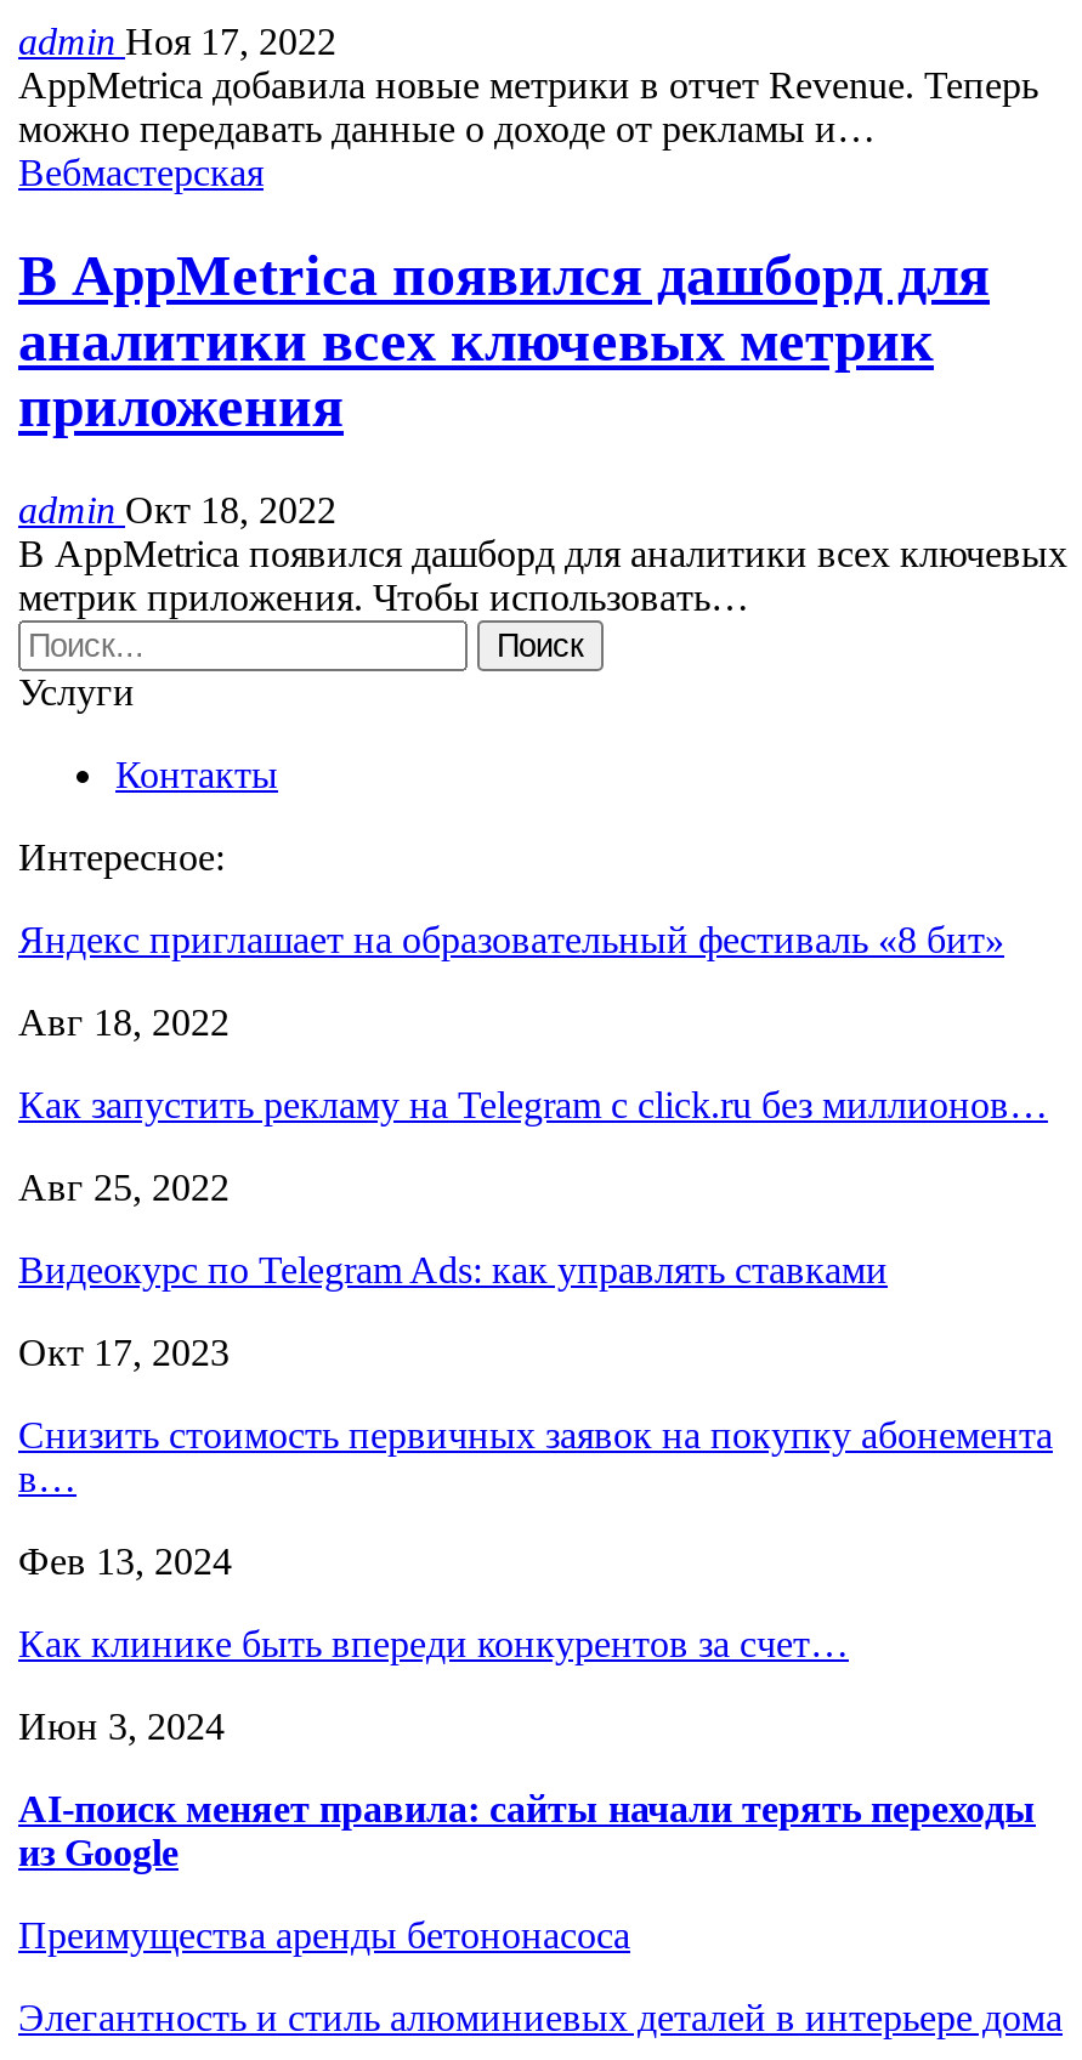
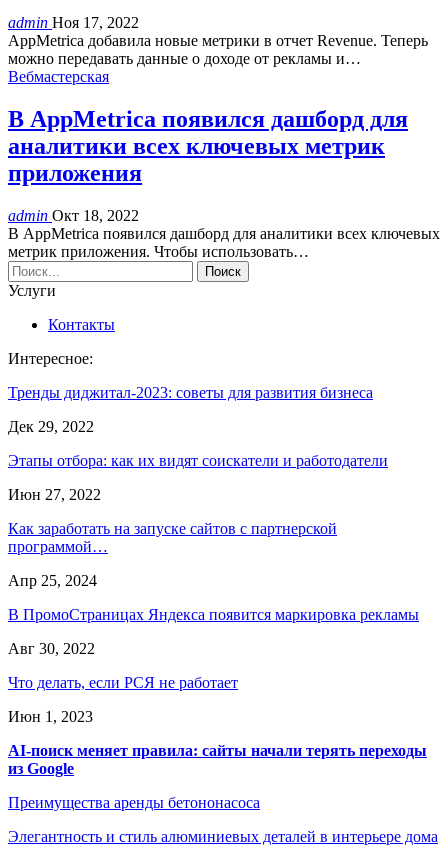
- Яндекс приглашает на образовательный фестиваль «8 бит»
+ Тренды диджитал-2023: советы для развития бизнеса

- Авг 18, 2022
+ Дек 29, 2022

- Как запустить рекламу на Telegram с click.ru без миллионов…
+ Этапы отбора: как их видят соискатели и работодатели

- Авг 25, 2022
+ Июн 27, 2022

- Видеокурс по Telegram Ads: как управлять ставками
+ Как заработать на запуске сайтов с партнерской
+ программой…

- Окт 17, 2023
+ Апр 25, 2024

- Снизить стоимость первичных заявок на покупку абонемента
- в…
+ В ПромоСтраницах Яндекса появится маркировка рекламы

- Фев 13, 2024
+ Авг 30, 2022

- Как клинике быть впереди конкурентов за счет…
+ Что делать, если РСЯ не работает

- Июн 3, 2024
+ Июн 1, 2023
